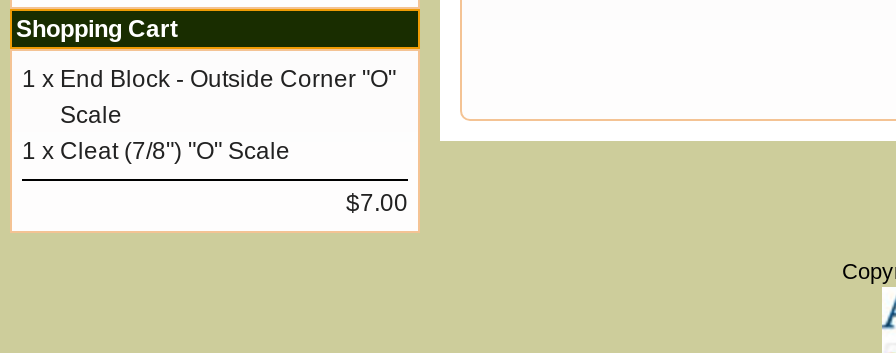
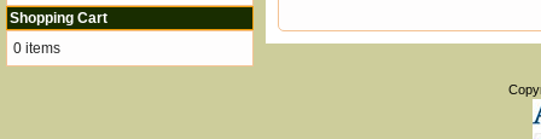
- 1 x End Block - Outside Corner "O"
- Scale
- 1 x Cleat (7/8") "O" Scale
- $7.00
+ 0 items
